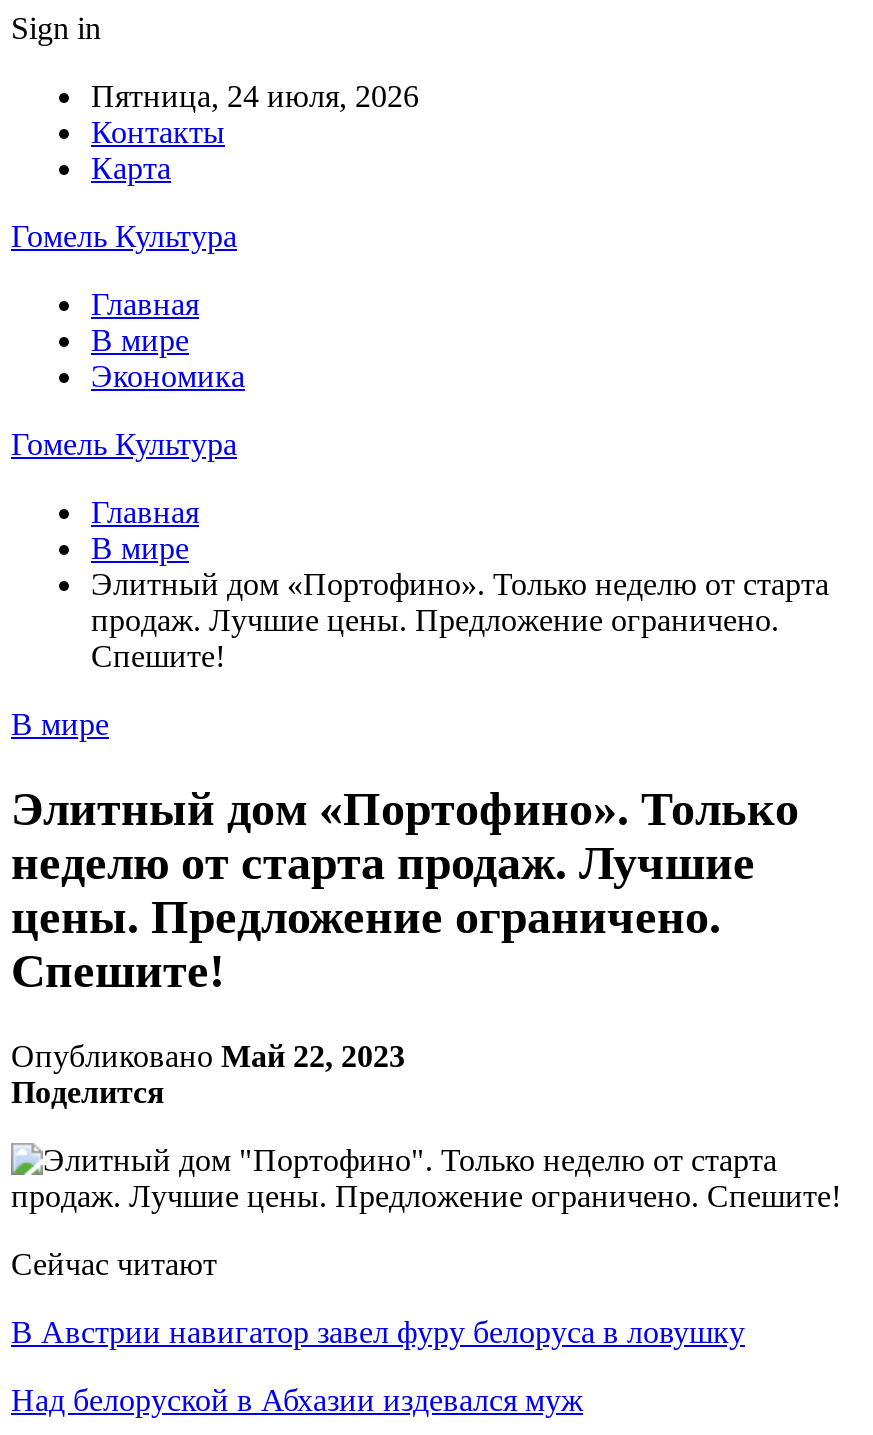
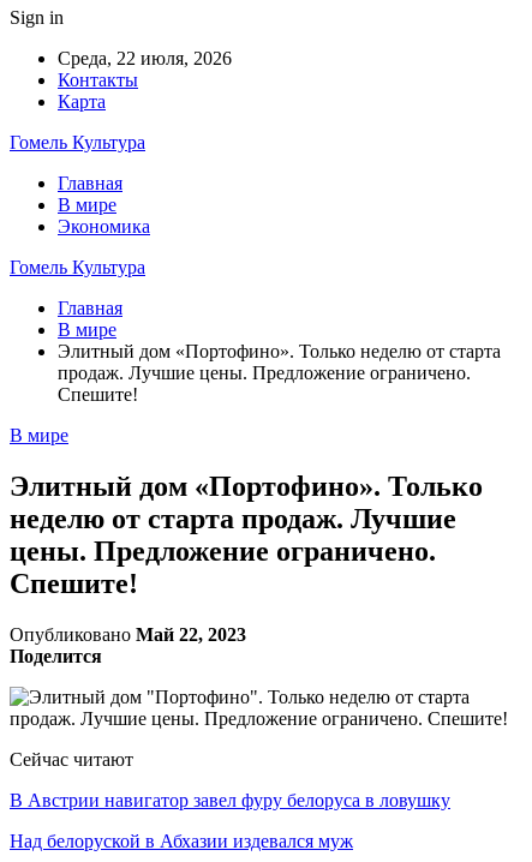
- Пятница, 24 июля, 2026
+ Среда, 22 июля, 2026
